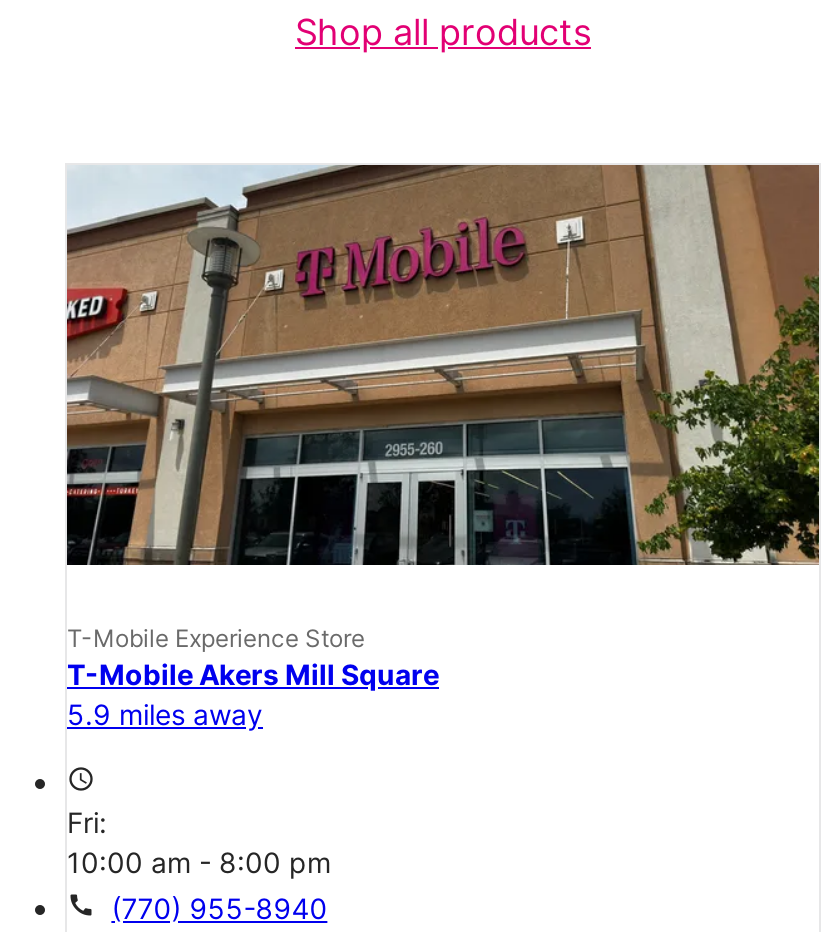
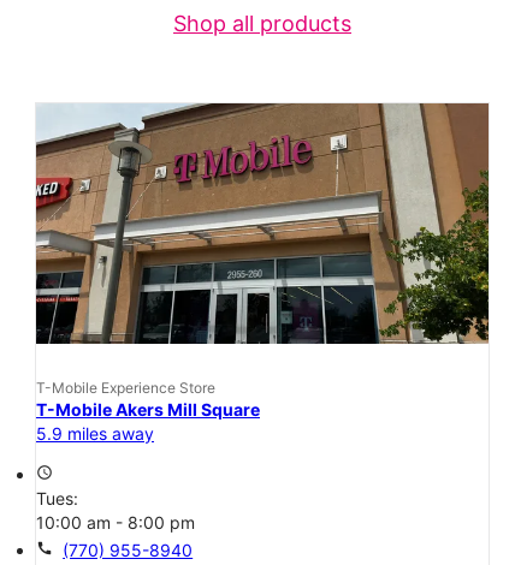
- Fri:
+ Tues:
